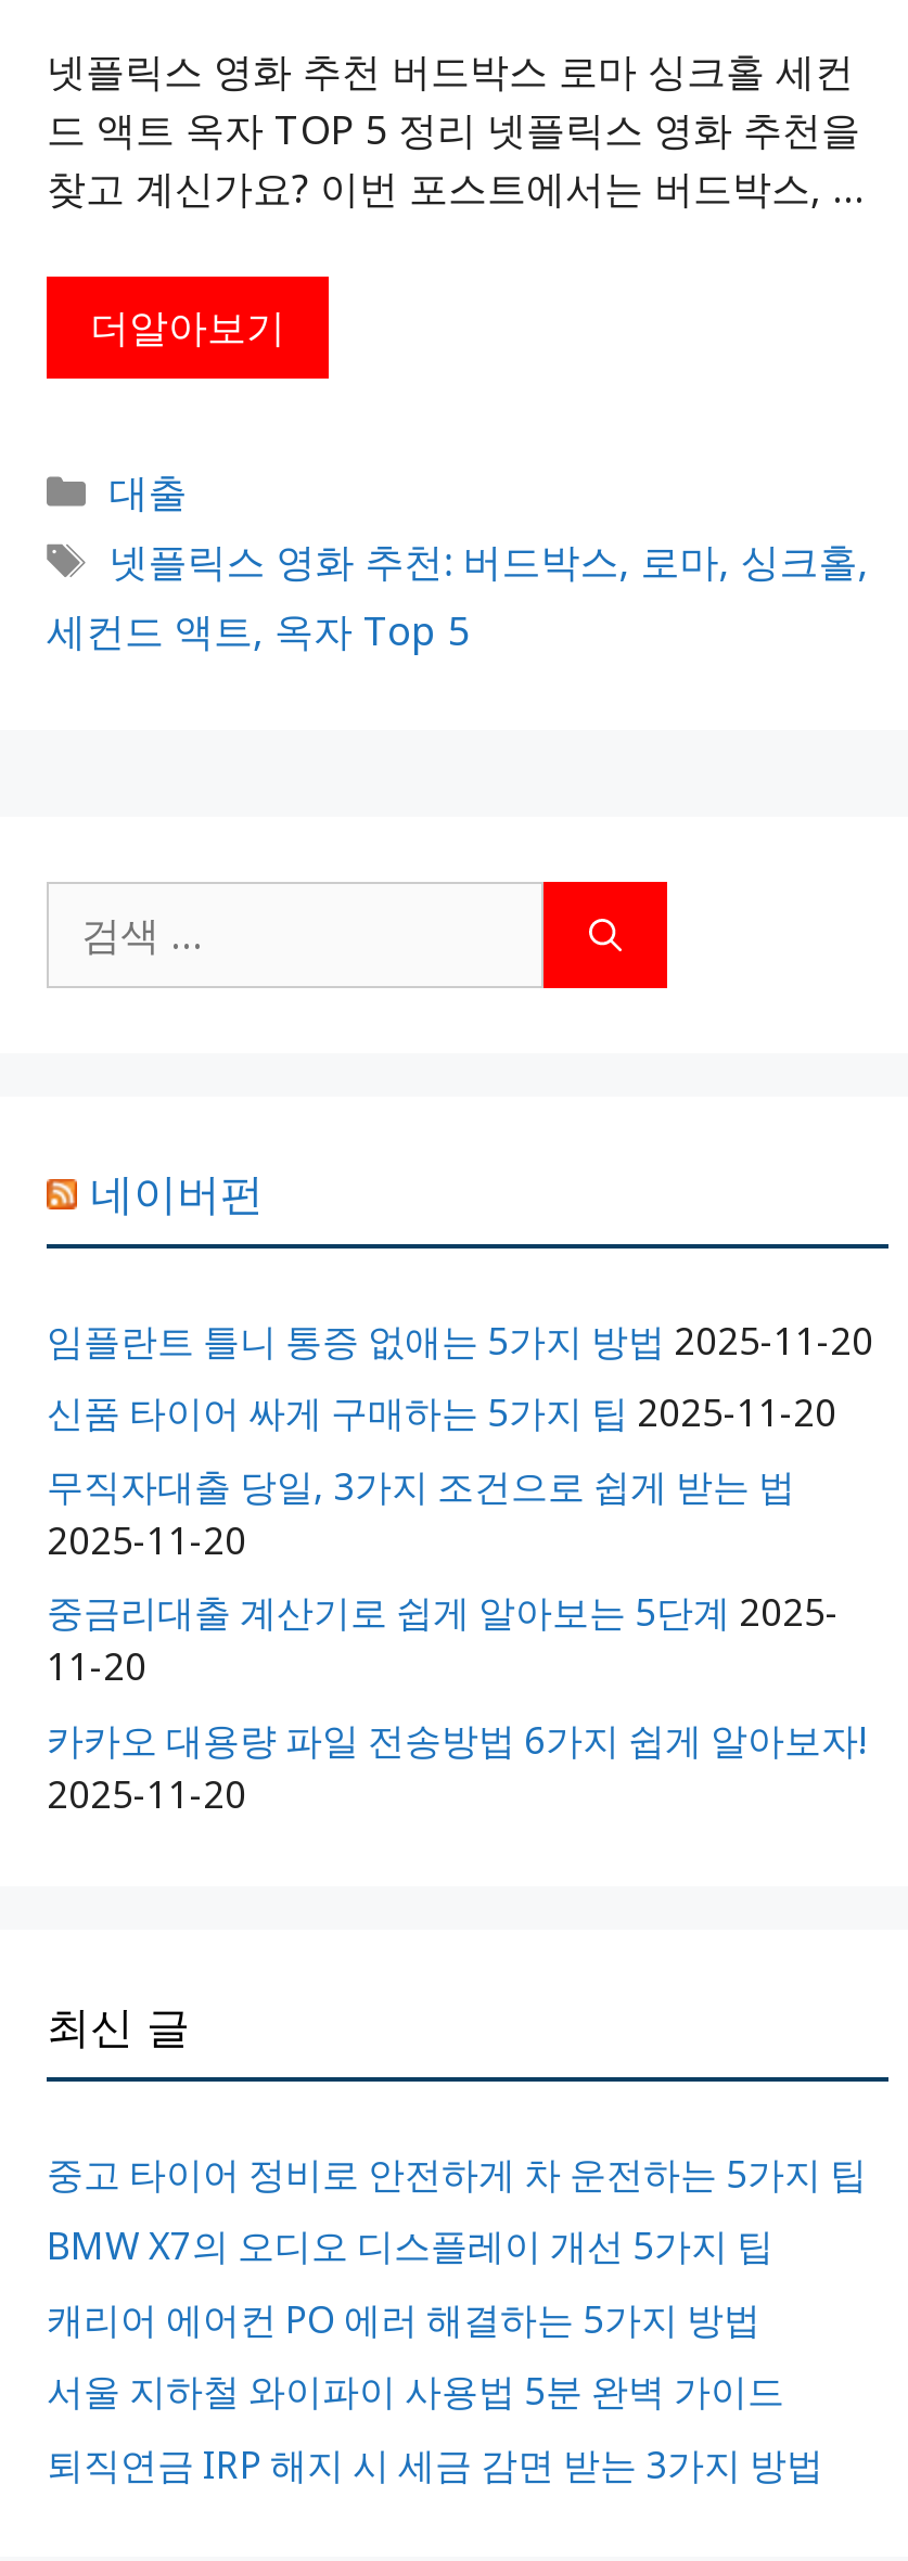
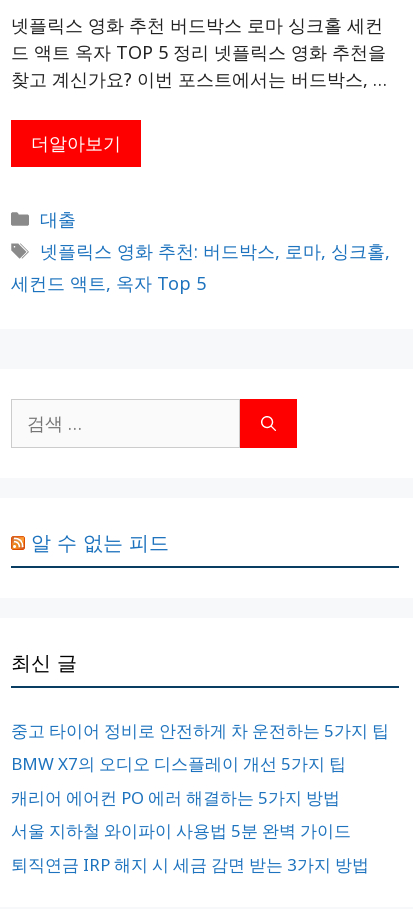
- 네이버펀
- 임플란트 틀니 통증 없애는 5가지 방법 2025-11-20
- 신품 타이어 싸게 구매하는 5가지 팁 2025-11-20
- 무직자대출 당일, 3가지 조건으로 쉽게 받는 법
- 2025-11-20
- 중금리대출 계산기로 쉽게 알아보는 5단계 2025-
- 11-20
- 카카오 대용량 파일 전송방법 6가지 쉽게 알아보자!
- 2025-11-20
+ 알 수 없는 피드
